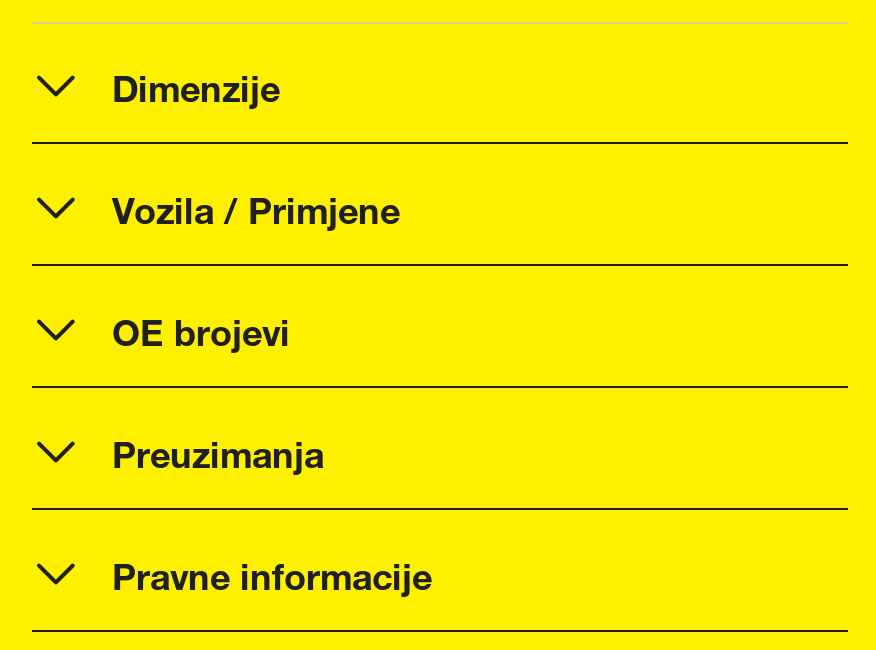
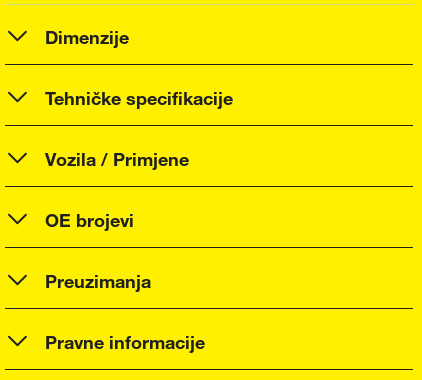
+ Tehničke specifikacije
